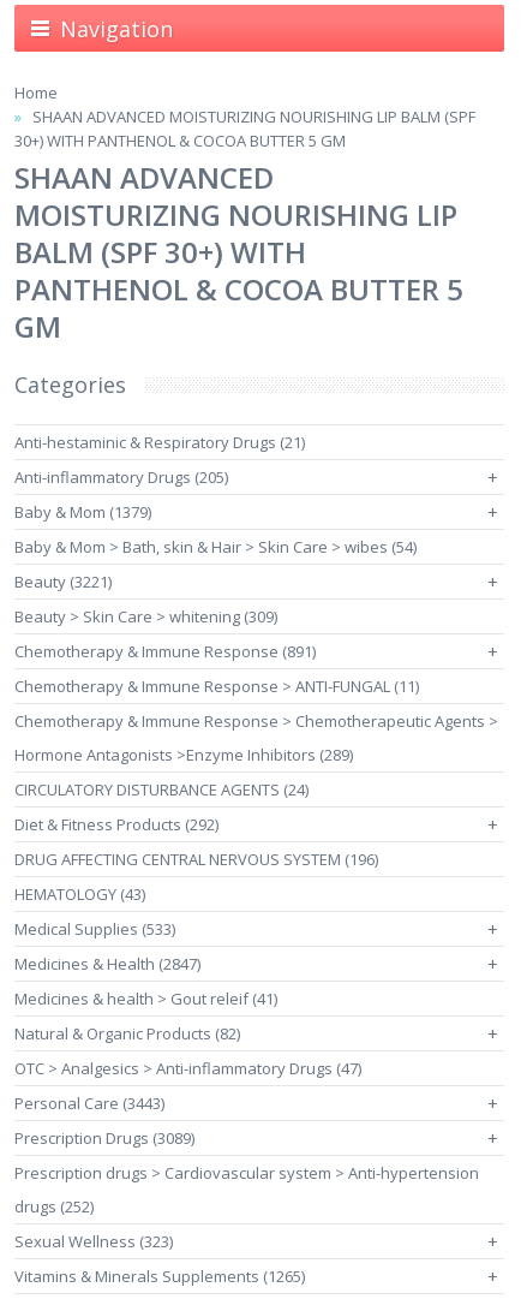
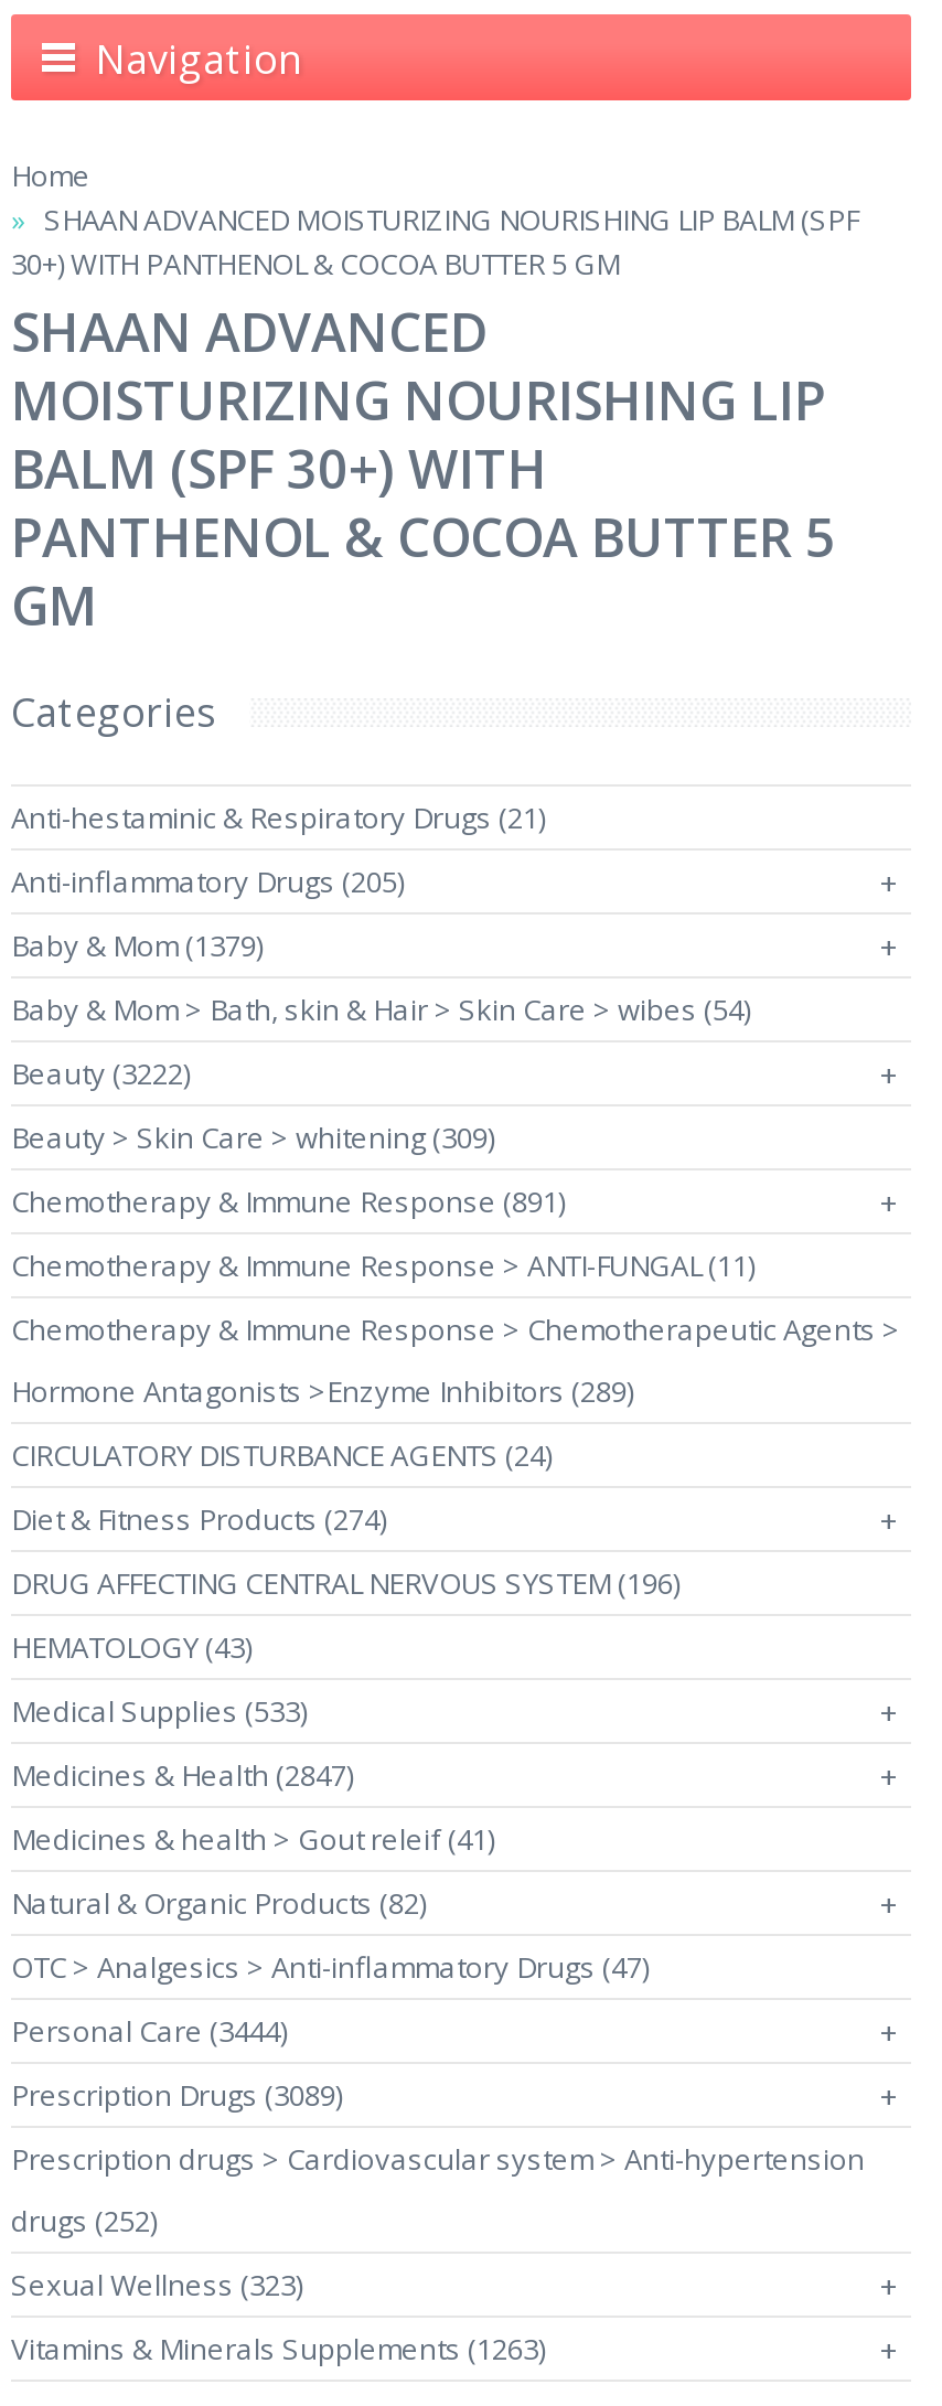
- Beauty (3221)
+ Beauty (3222)

- Diet & Fitness Products (292)
+ Diet & Fitness Products (274)

- Personal Care (3443)
+ Personal Care (3444)

- Vitamins & Minerals Supplements (1265)
+ Vitamins & Minerals Supplements (1263)
